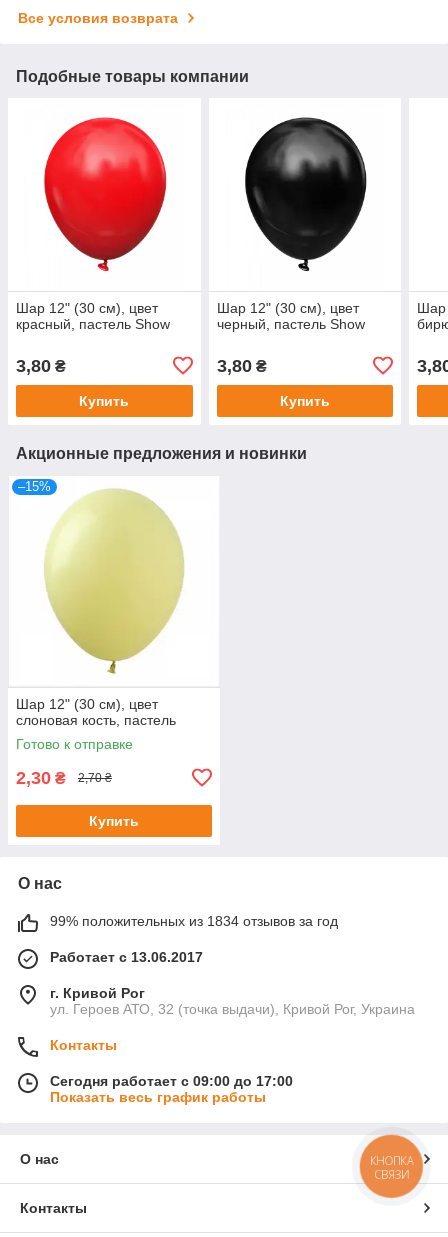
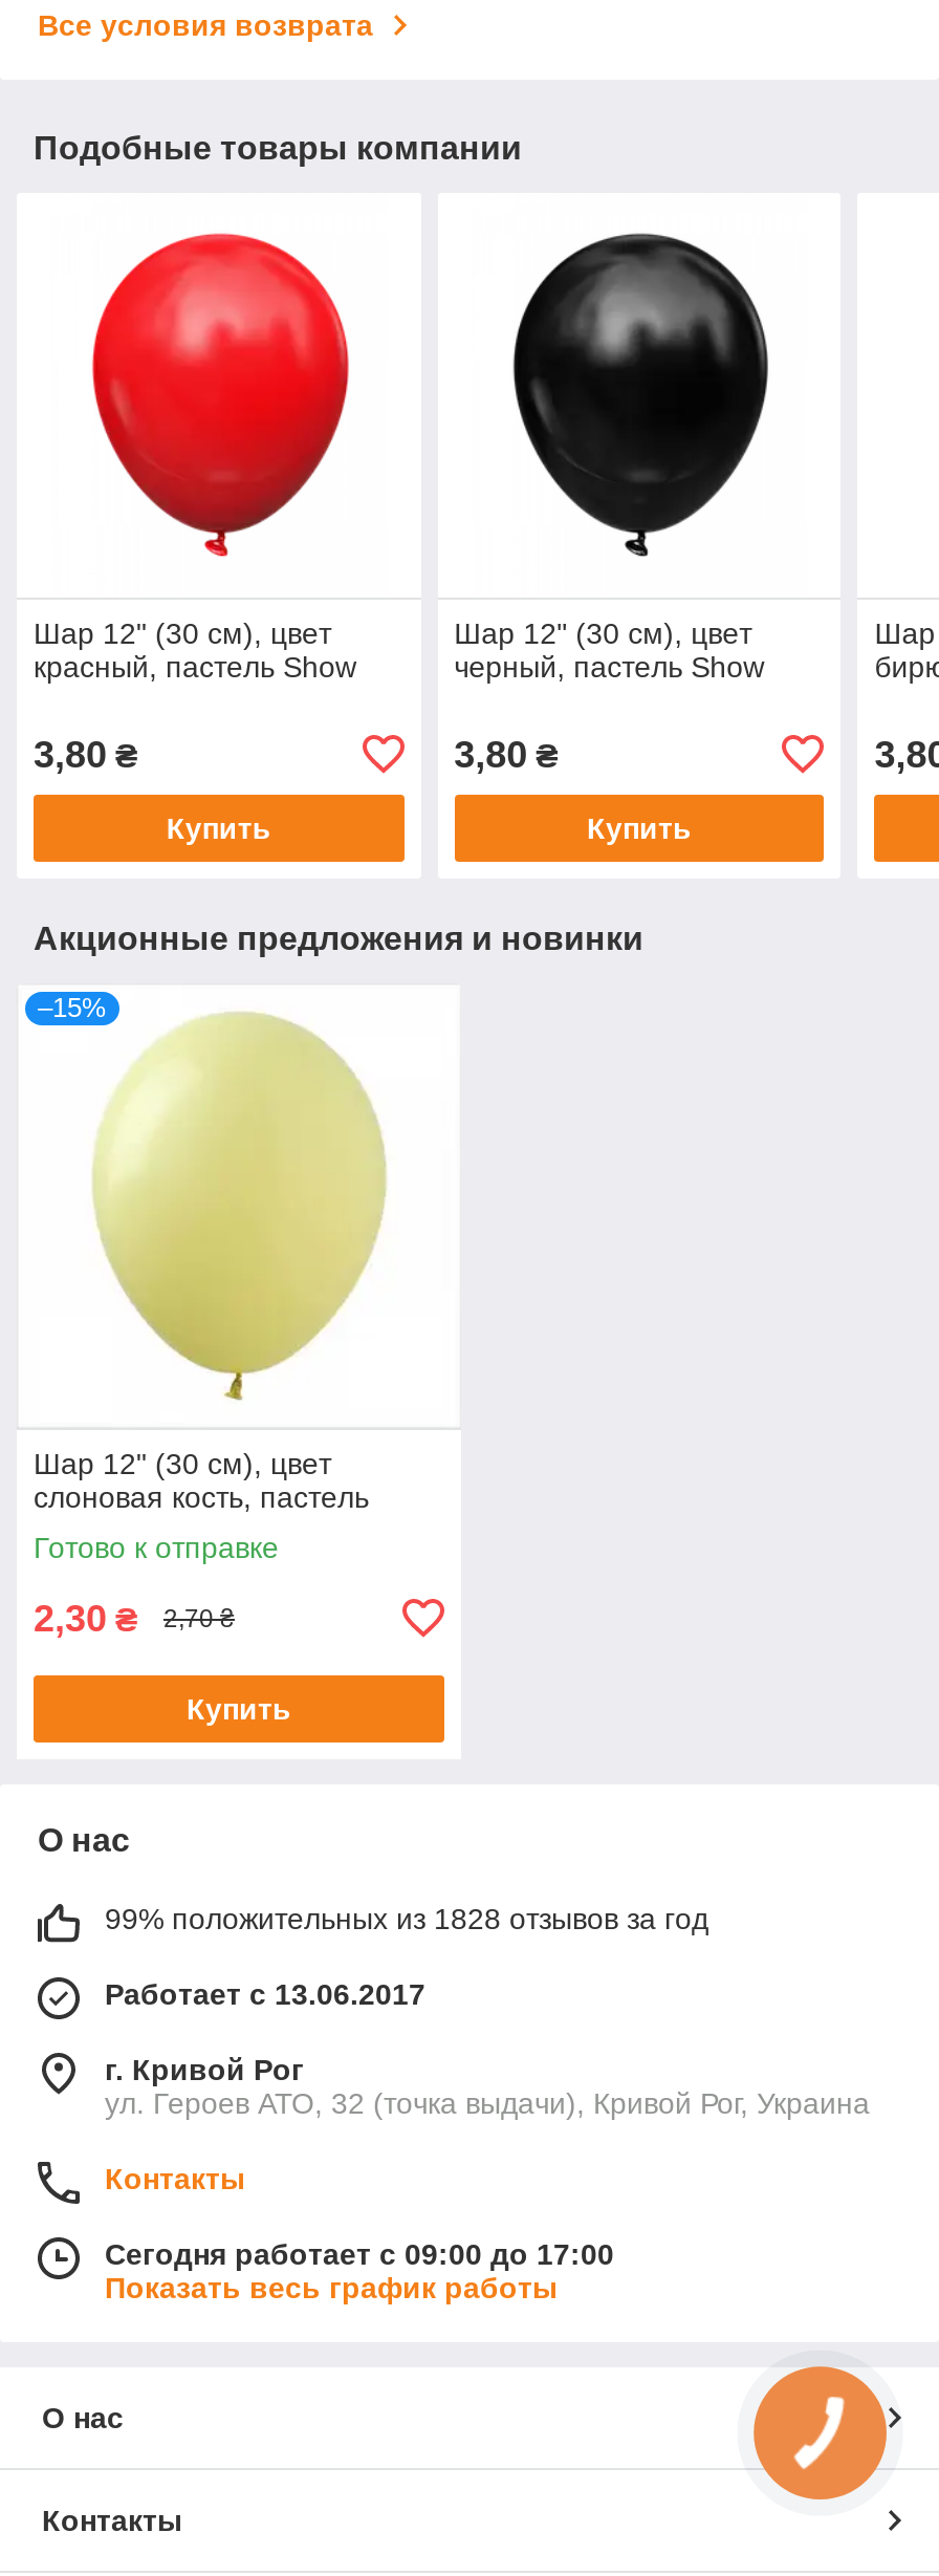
- 99% положительных из 1834 отзывов за год
+ 99% положительных из 1828 отзывов за год

- КНОПКА
- СВЯЗИ
